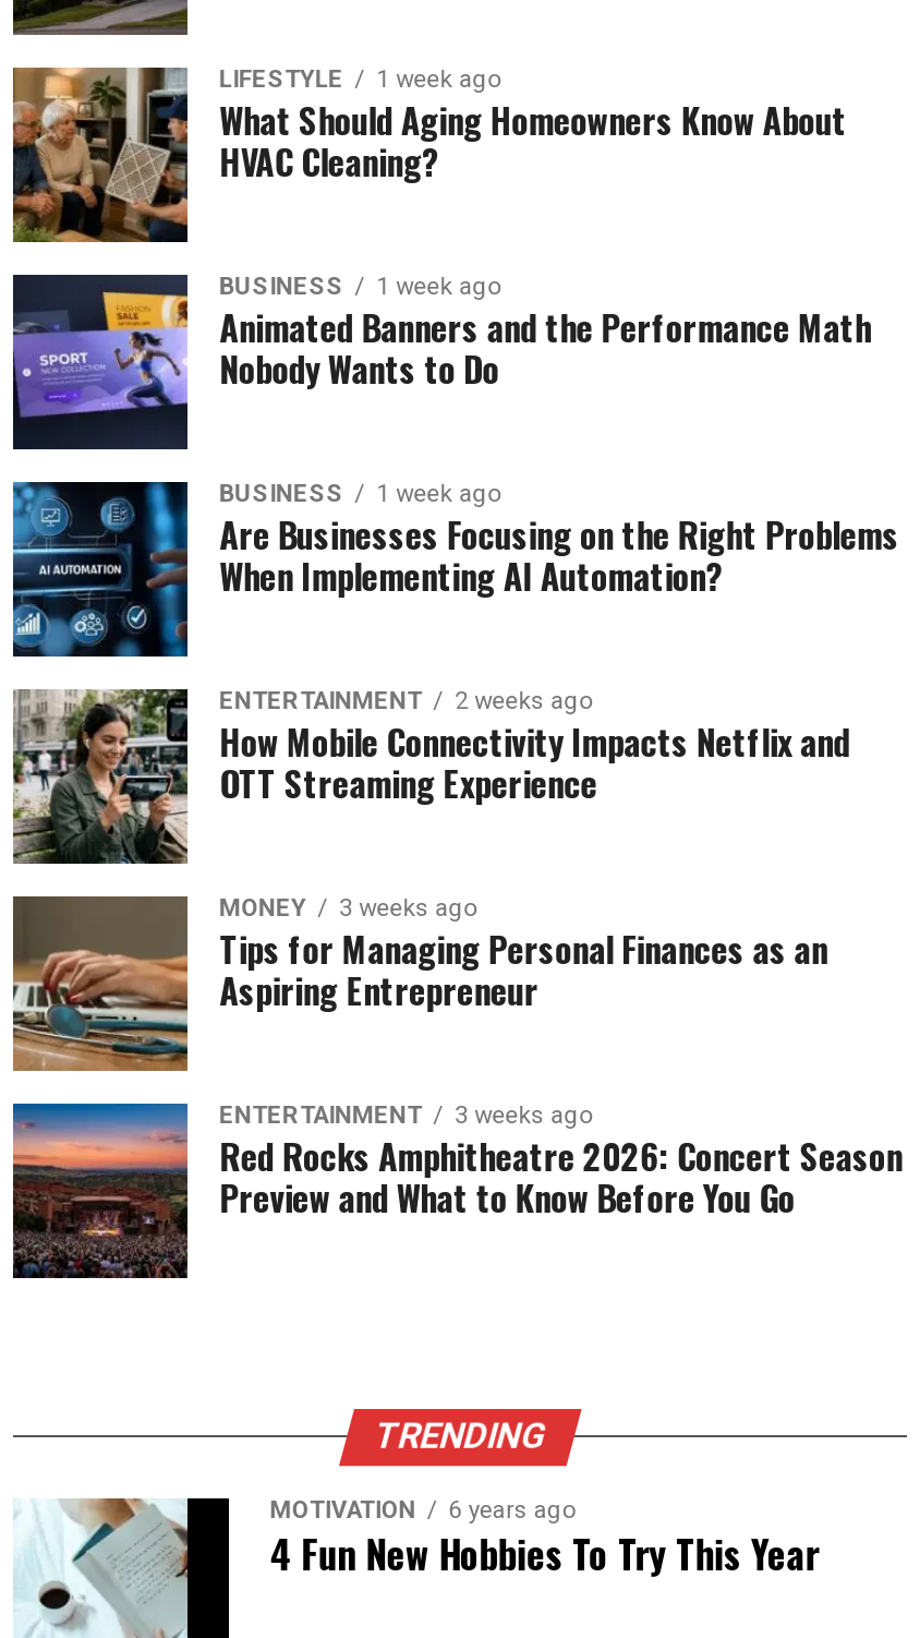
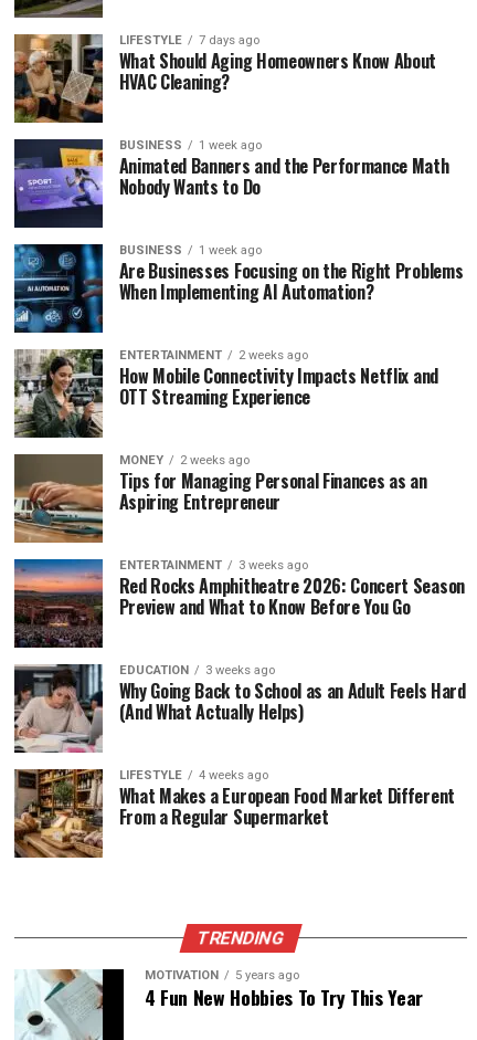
- LIFESTYLE 1 week ago
+ LIFESTYLE 7 days ago

- MONEY 3 weeks ago
+ MONEY 2 weeks ago

+ [image]
+ EDUCATION
+ 3 weeks ago
+ Why Going Back to School as an Adult Feels Hard
+ (And What Actually Helps)
+ LIFESTYLE
+ 4 weeks ago
+ What Makes a European Food Market Different
+ From a Regular Supermarket

+ [image]

- MOTIVATION 6 years ago
+ MOTIVATION 5 years ago
